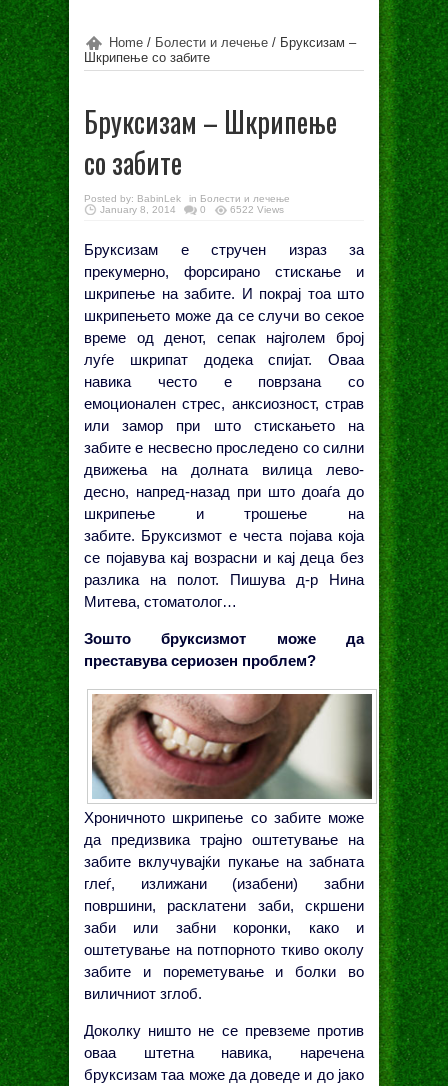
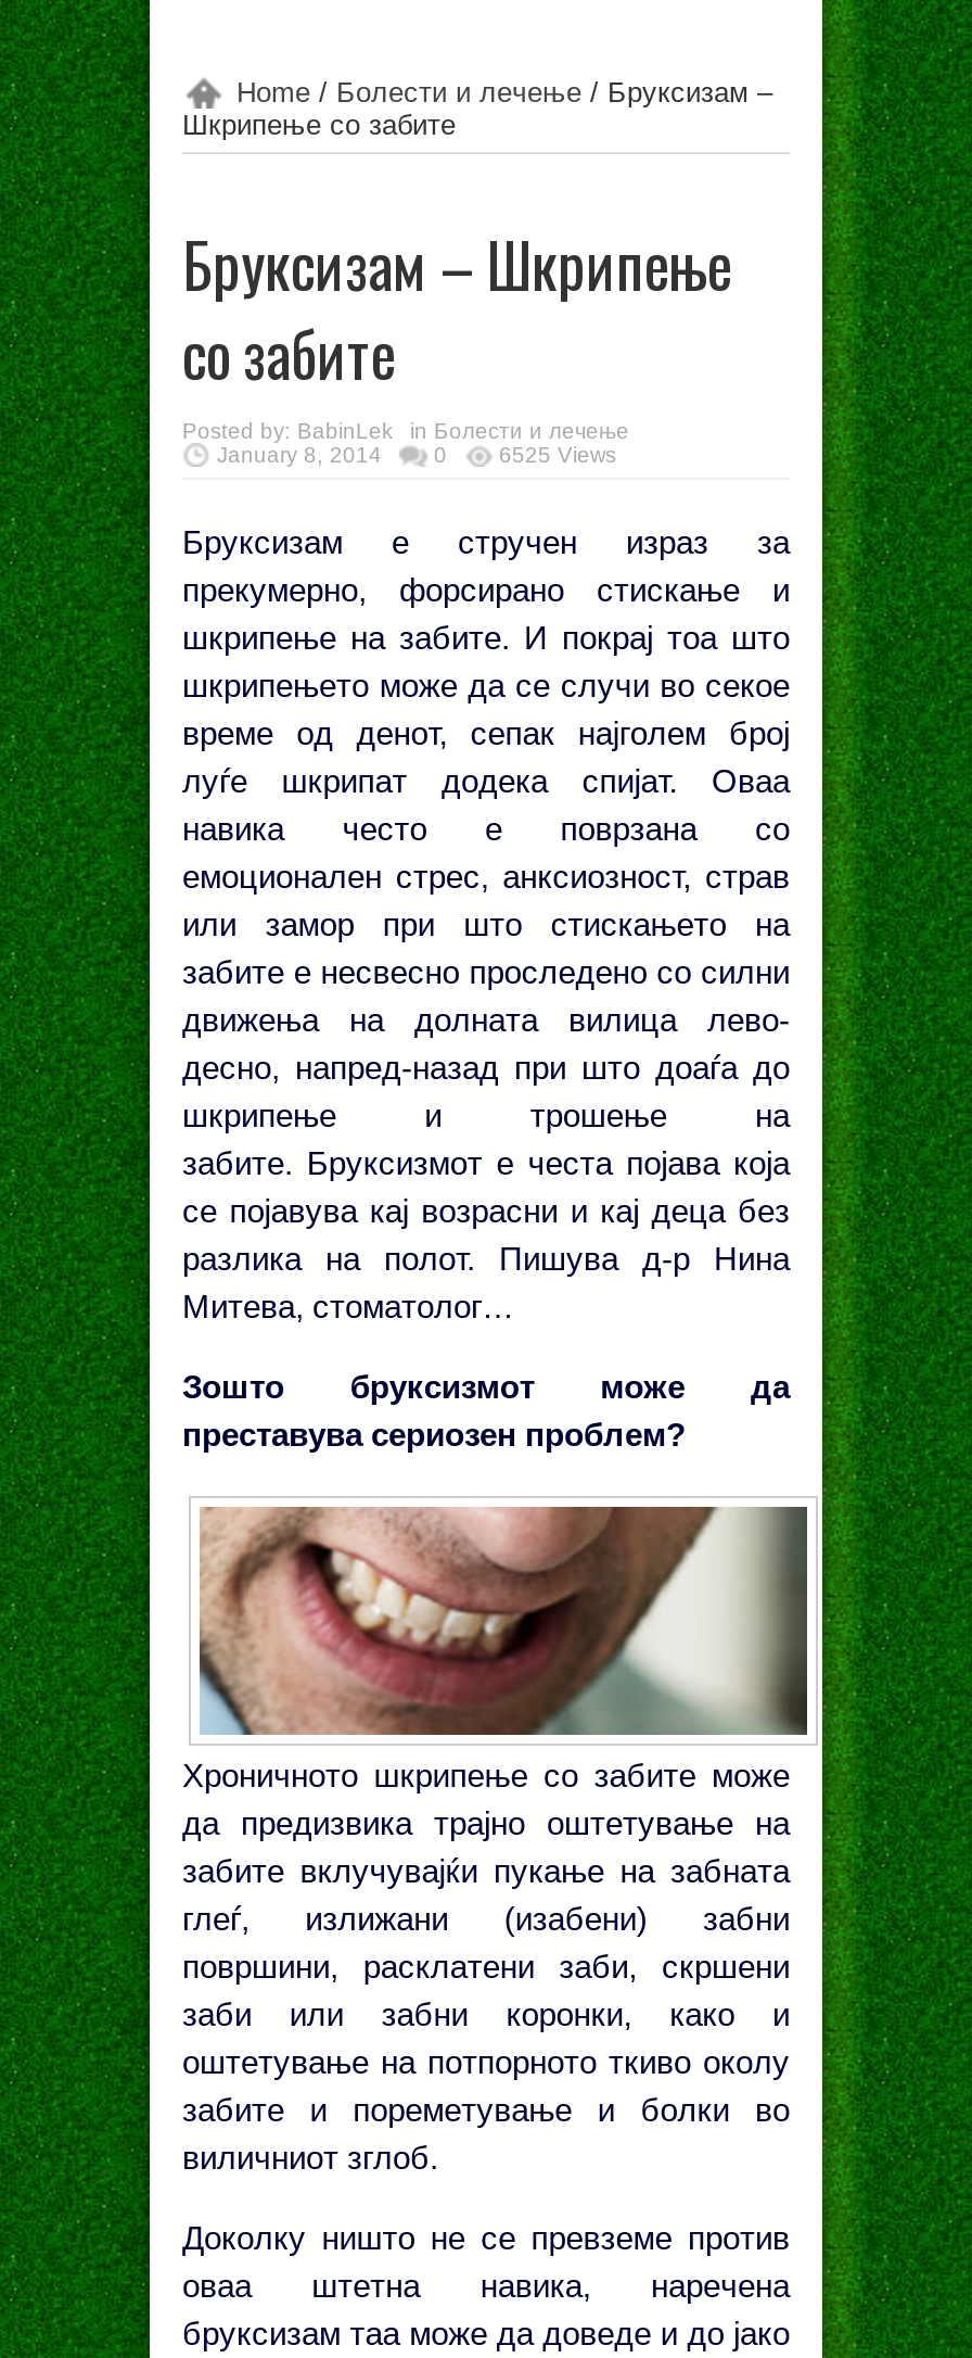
- 6522 Views
+ 6525 Views
